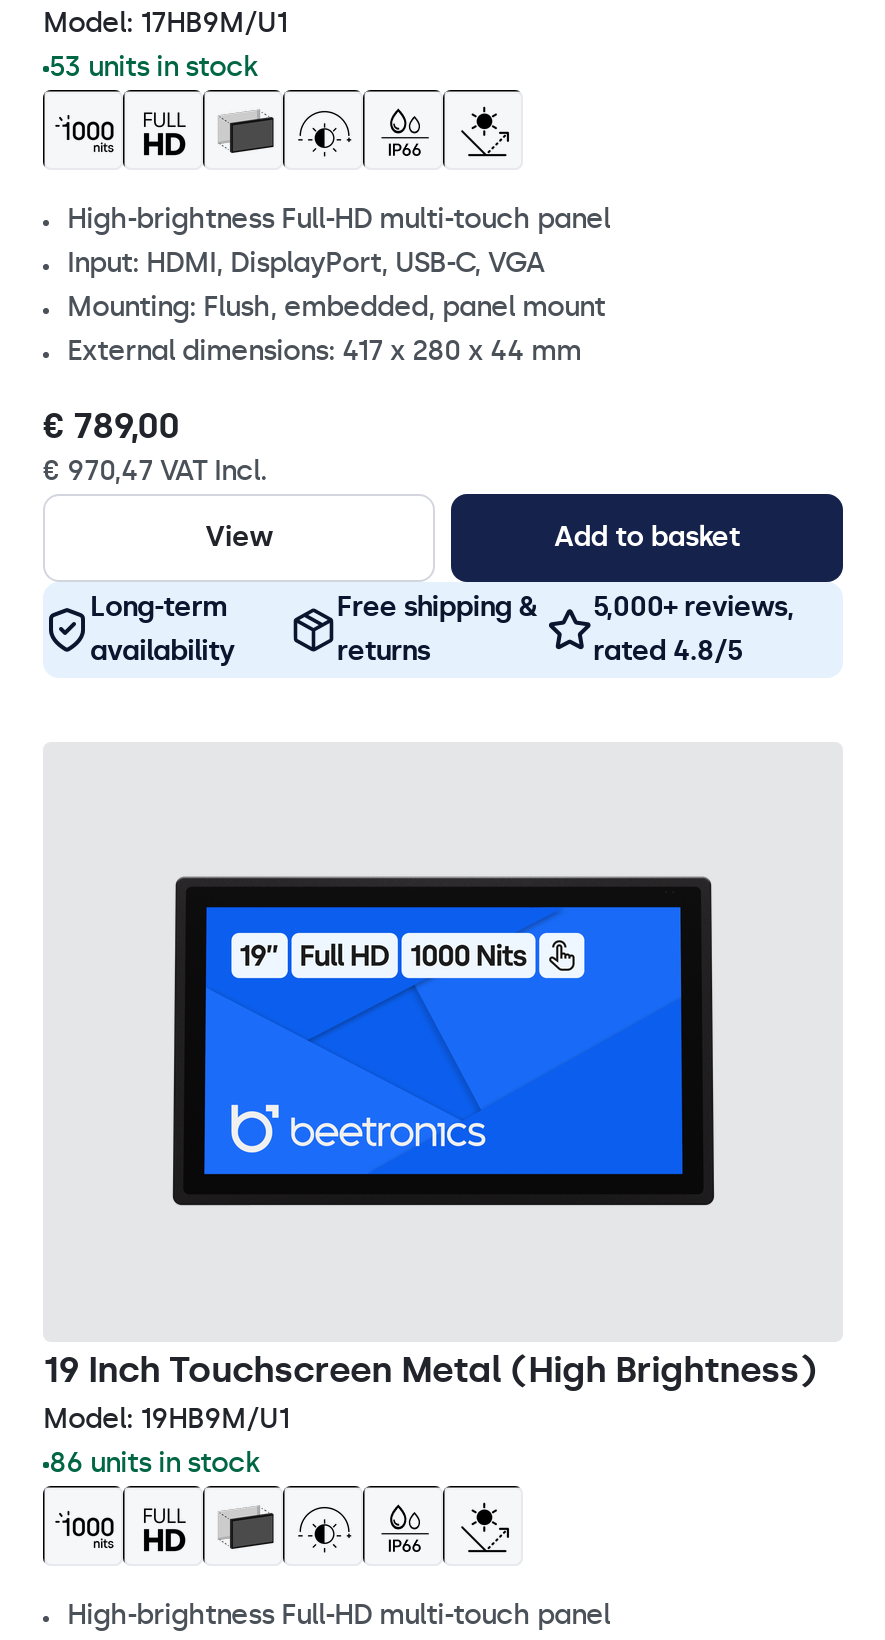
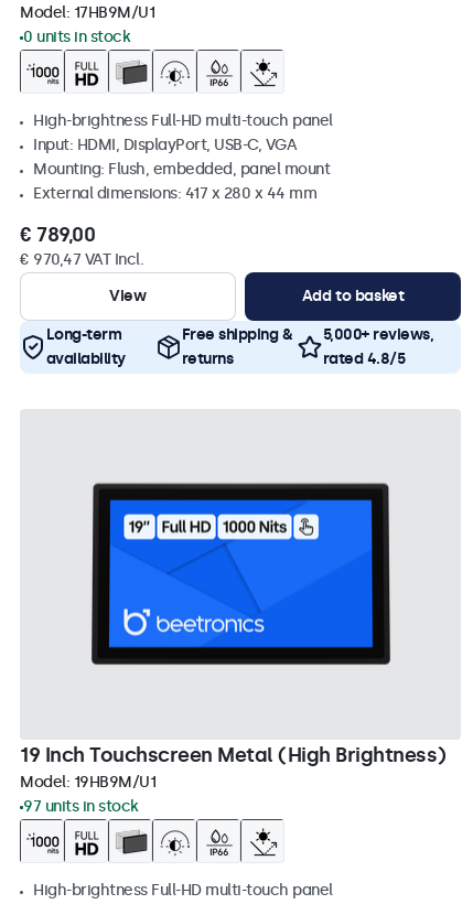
- 53 units in stock
+ 0 units in stock

- 86 units in stock
+ 97 units in stock
